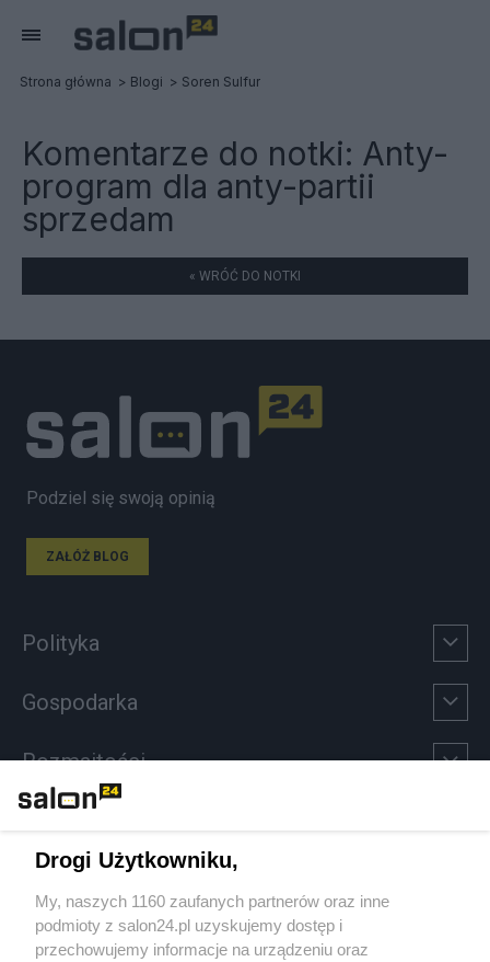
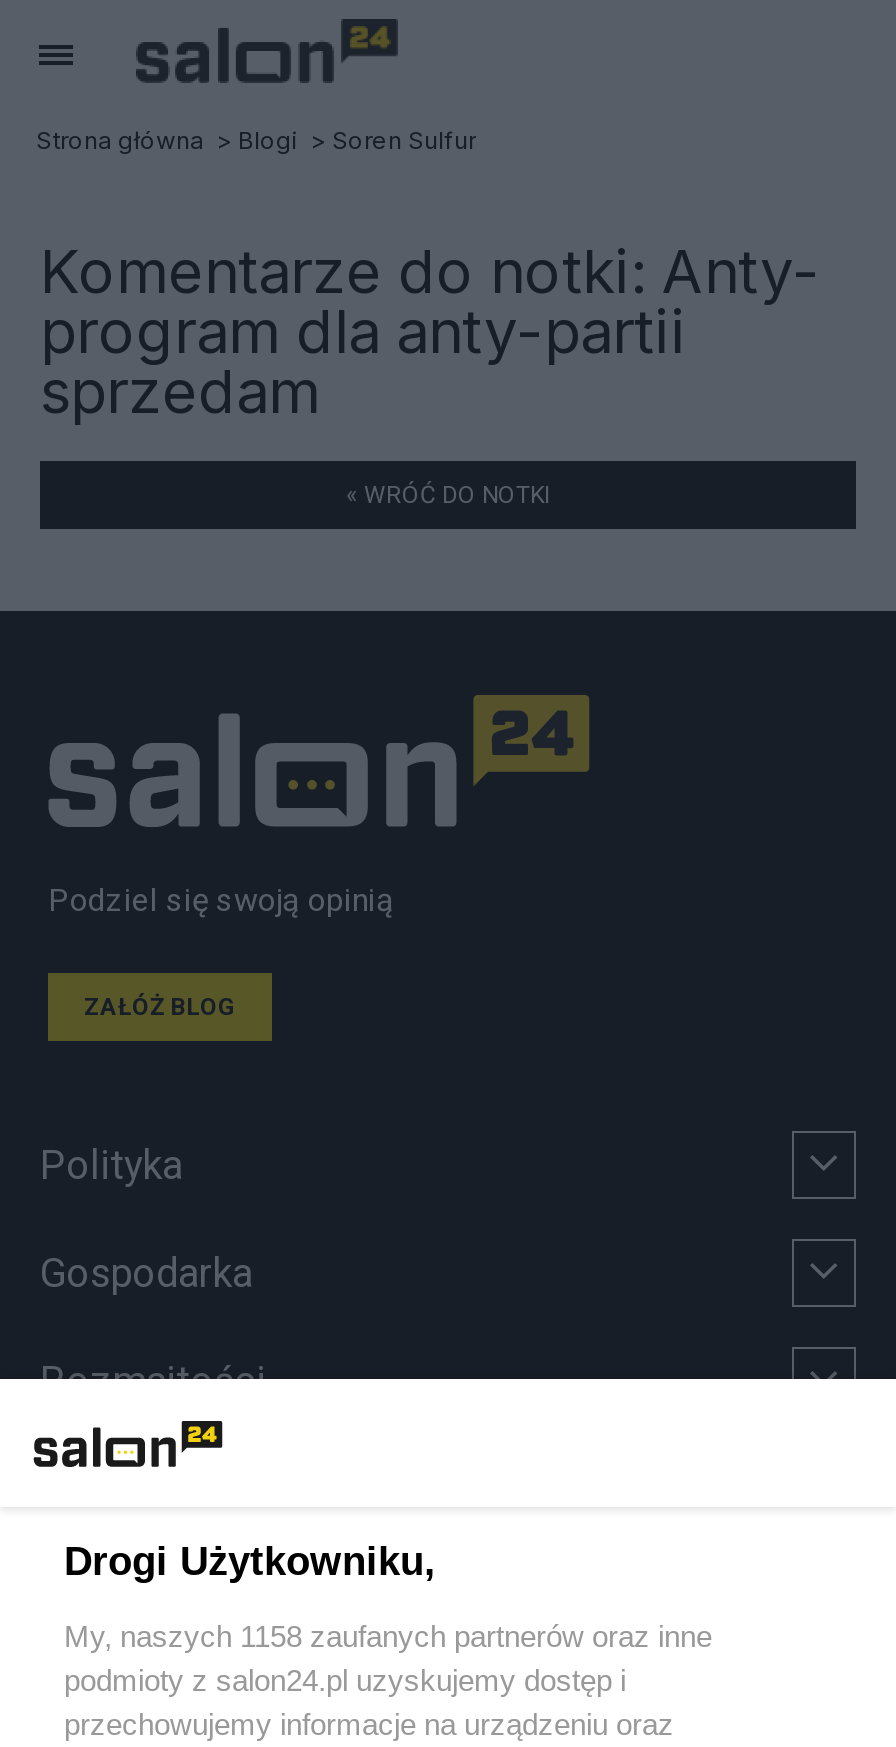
- My, naszych 1160 zaufanych partnerów oraz inne
+ My, naszych 1158 zaufanych partnerów oraz inne
